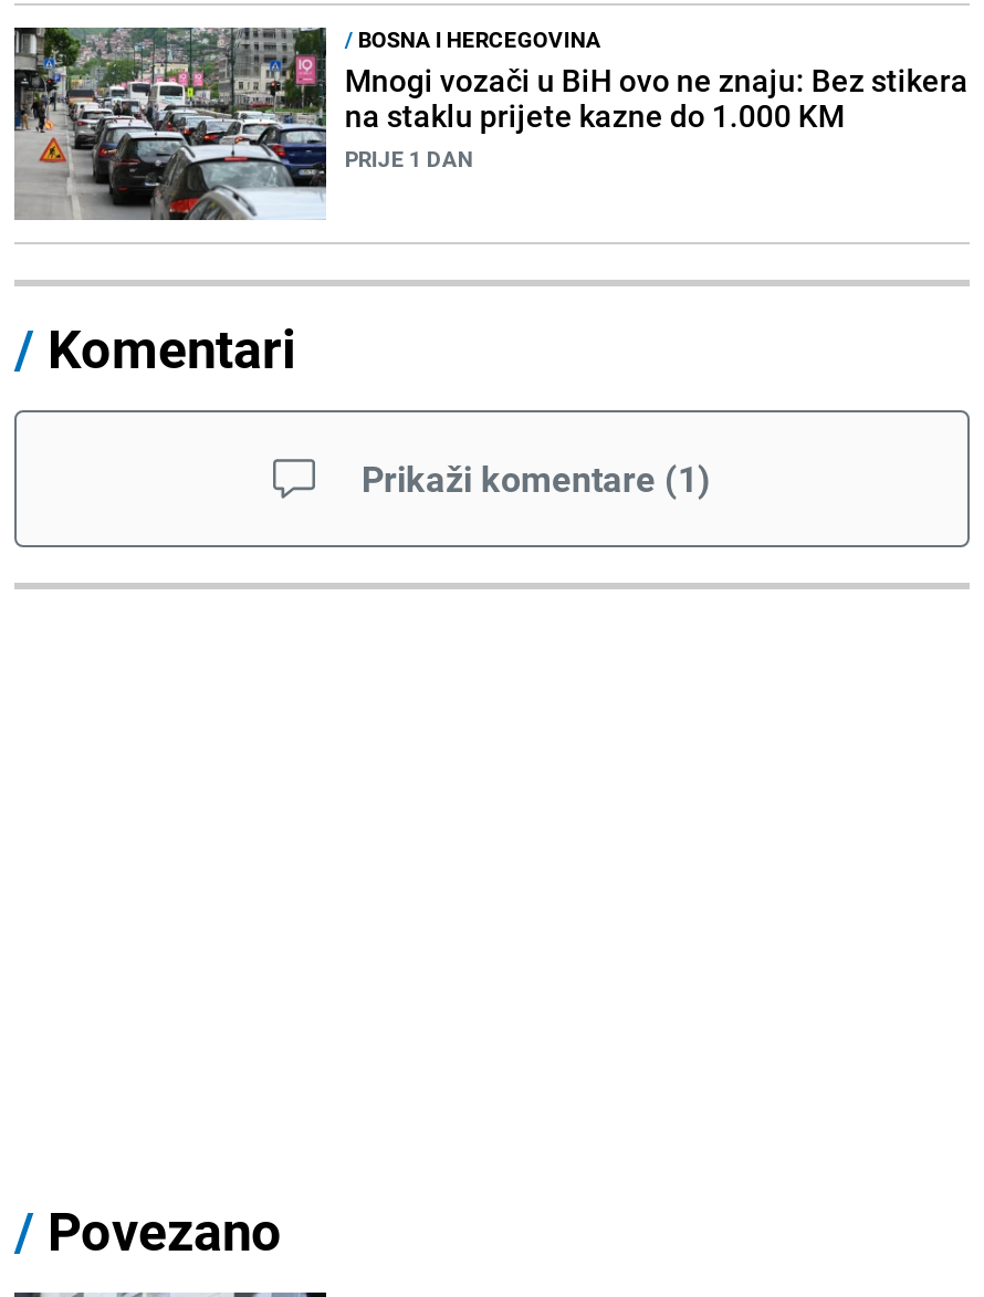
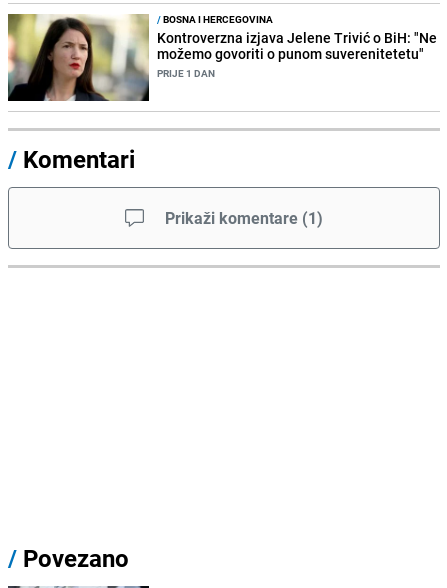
- [image]
- Mnogi vozači u BiH ovo ne znaju: Bez stikera
- na staklu prijete kazne do 1.000 KM
+ [image]
+ Kontroverzna izjava Jelene Trivić o BiH: "Ne
+ možemo govoriti o punom suverenitetetu"
